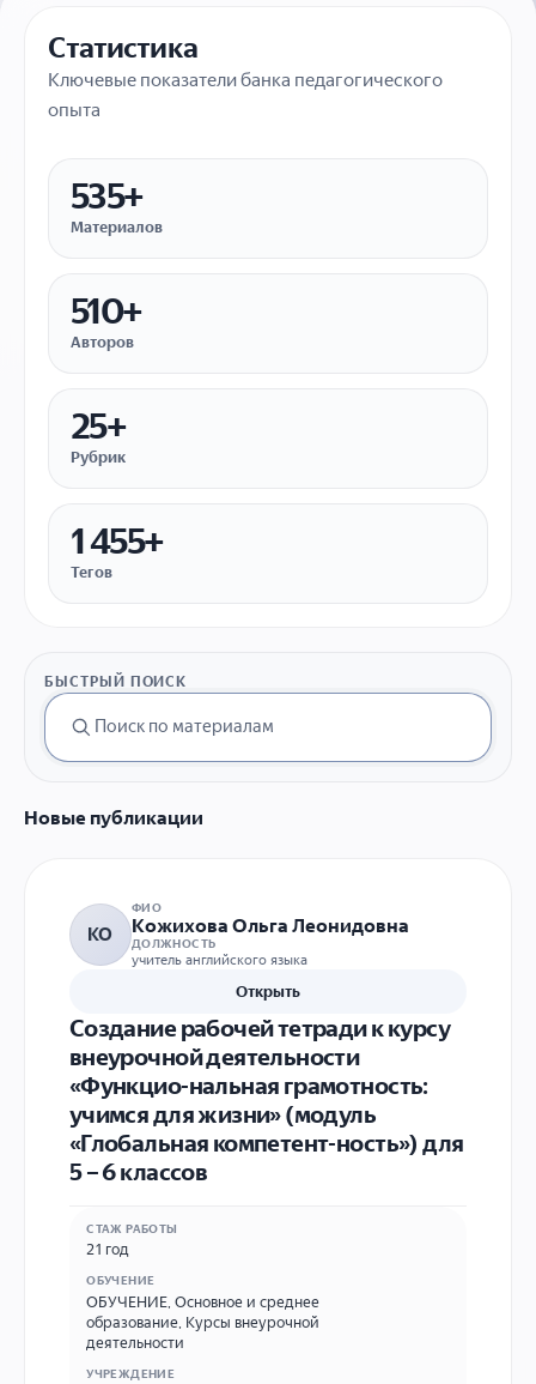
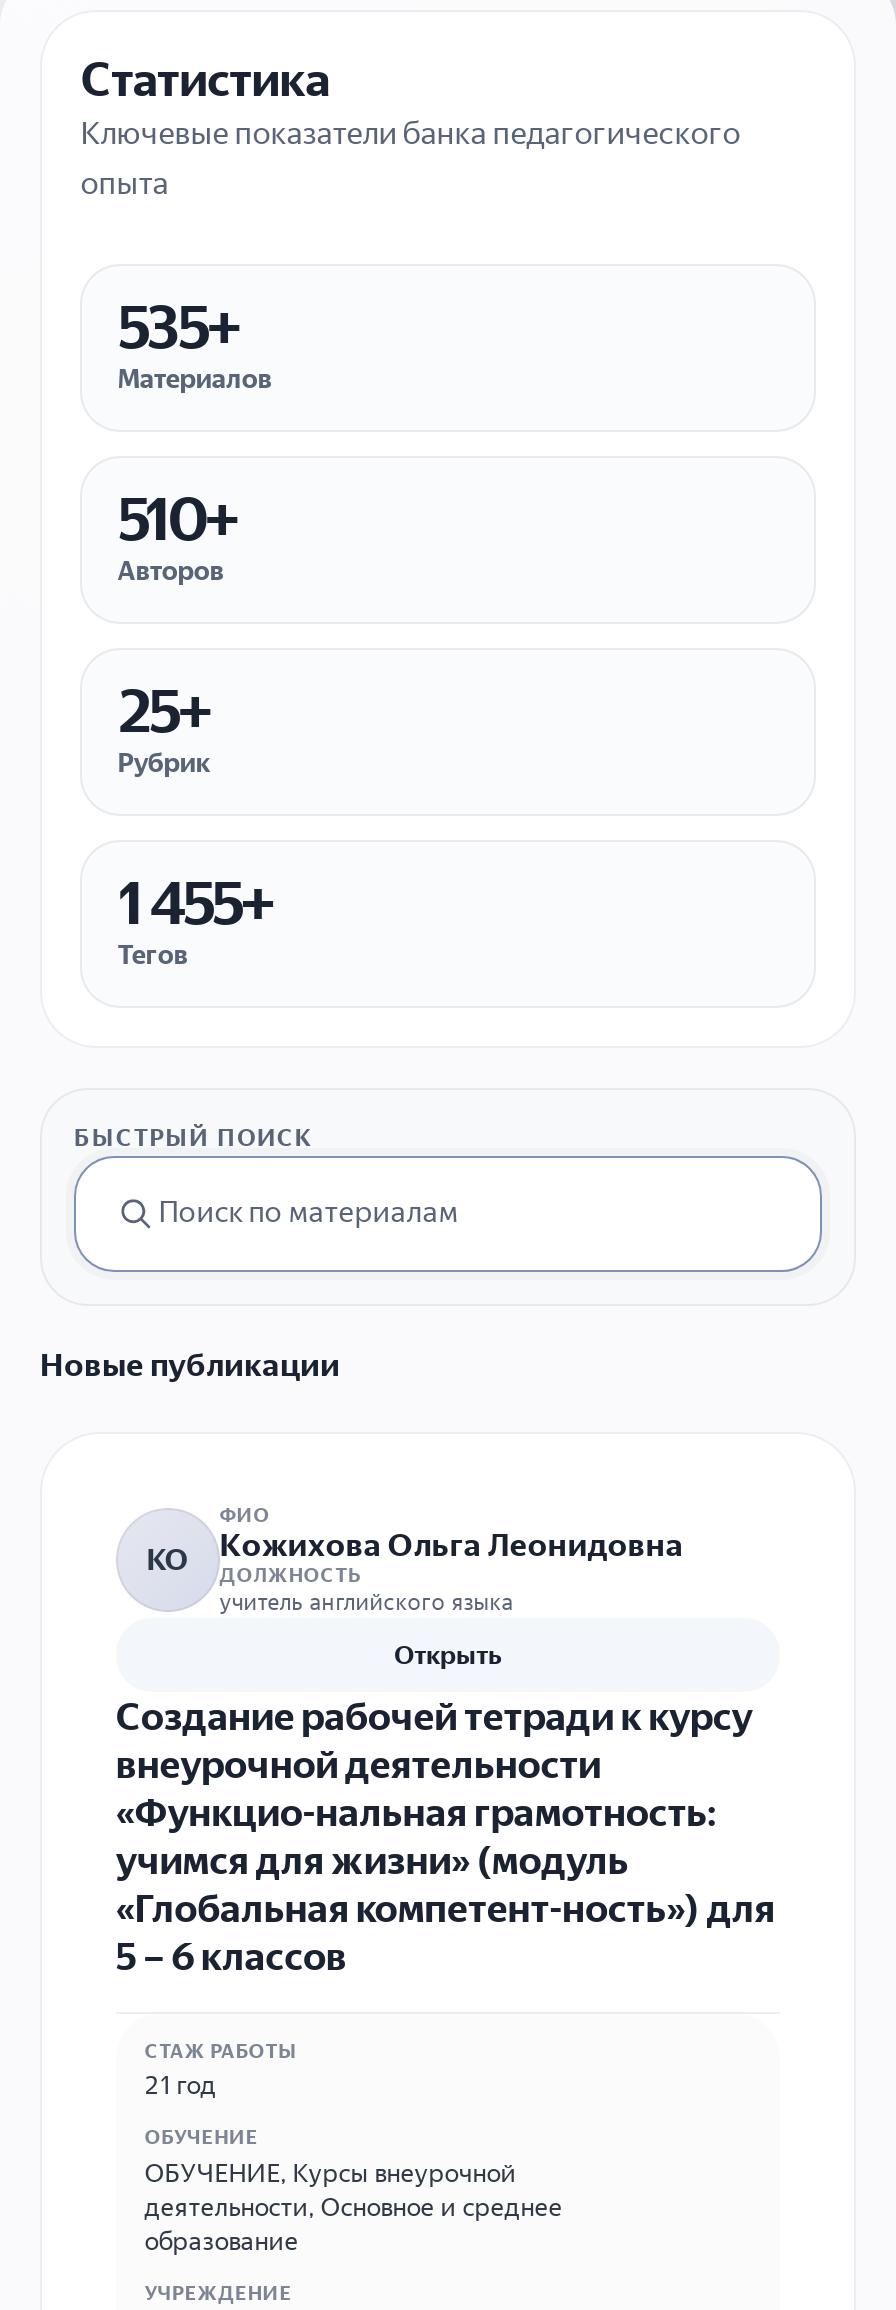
- ОБУЧЕНИЕ, Основное и среднее
- образование, Курсы внеурочной
- деятельности
+ ОБУЧЕНИЕ, Курсы внеурочной
+ деятельности, Основное и среднее
+ образование
